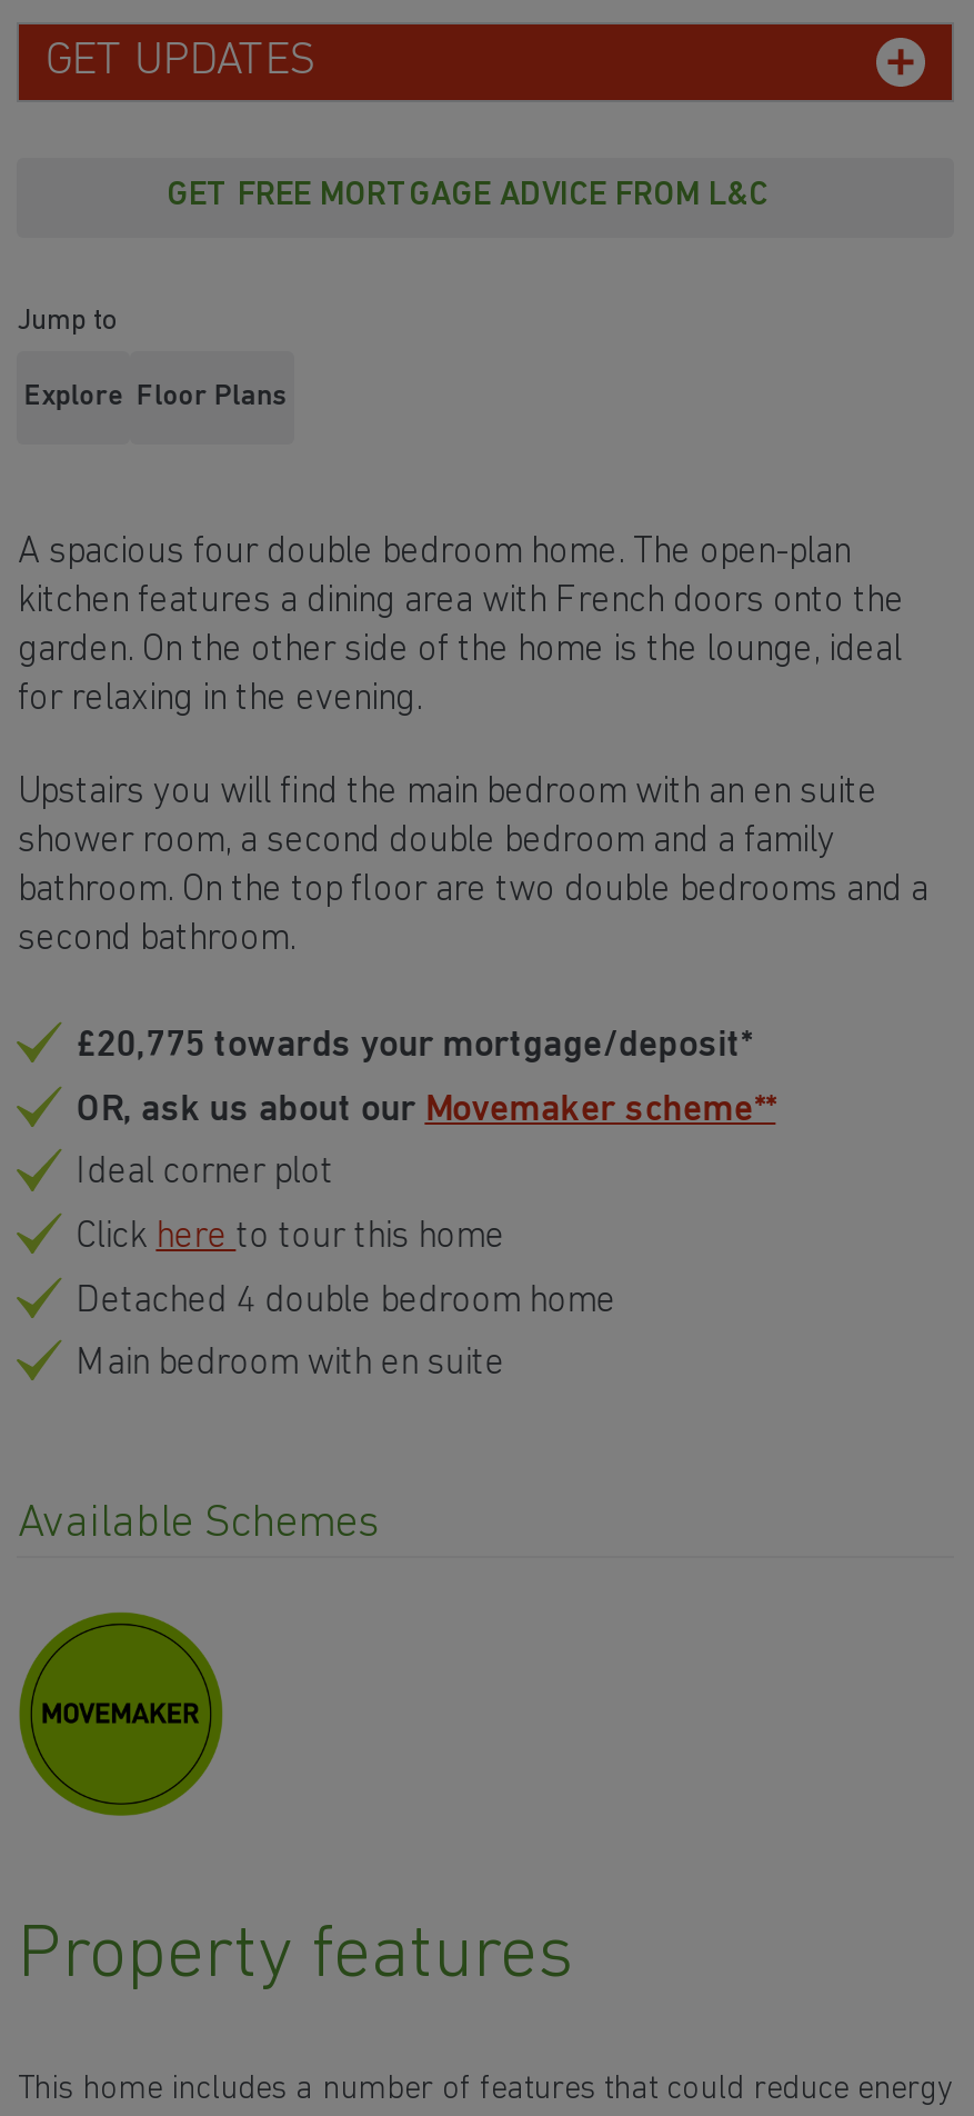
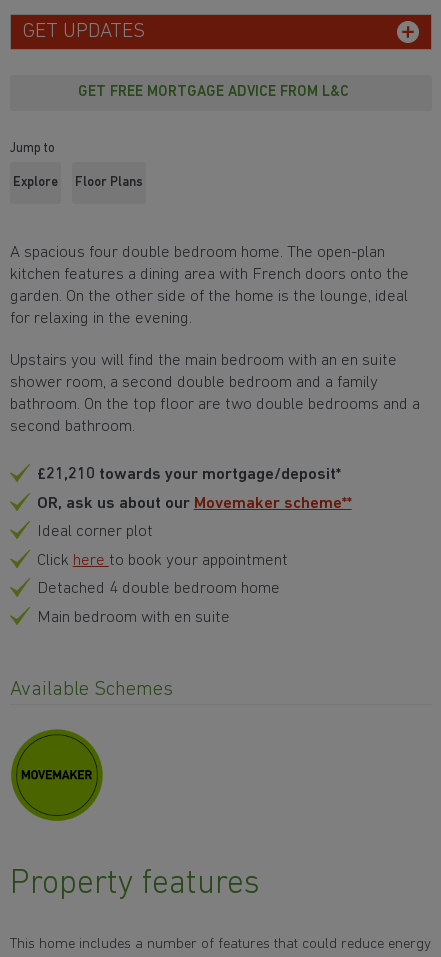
- £20,775 towards your mortgage/deposit*
+ £21,210 towards your mortgage/deposit*

- Click here to tour this home
+ Click here to book your appointment
